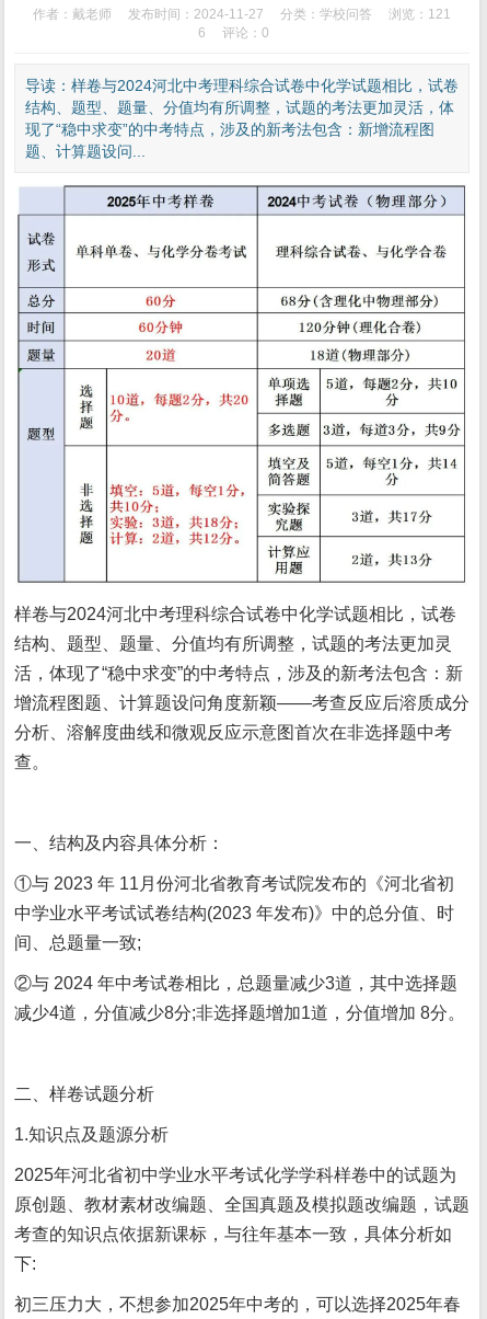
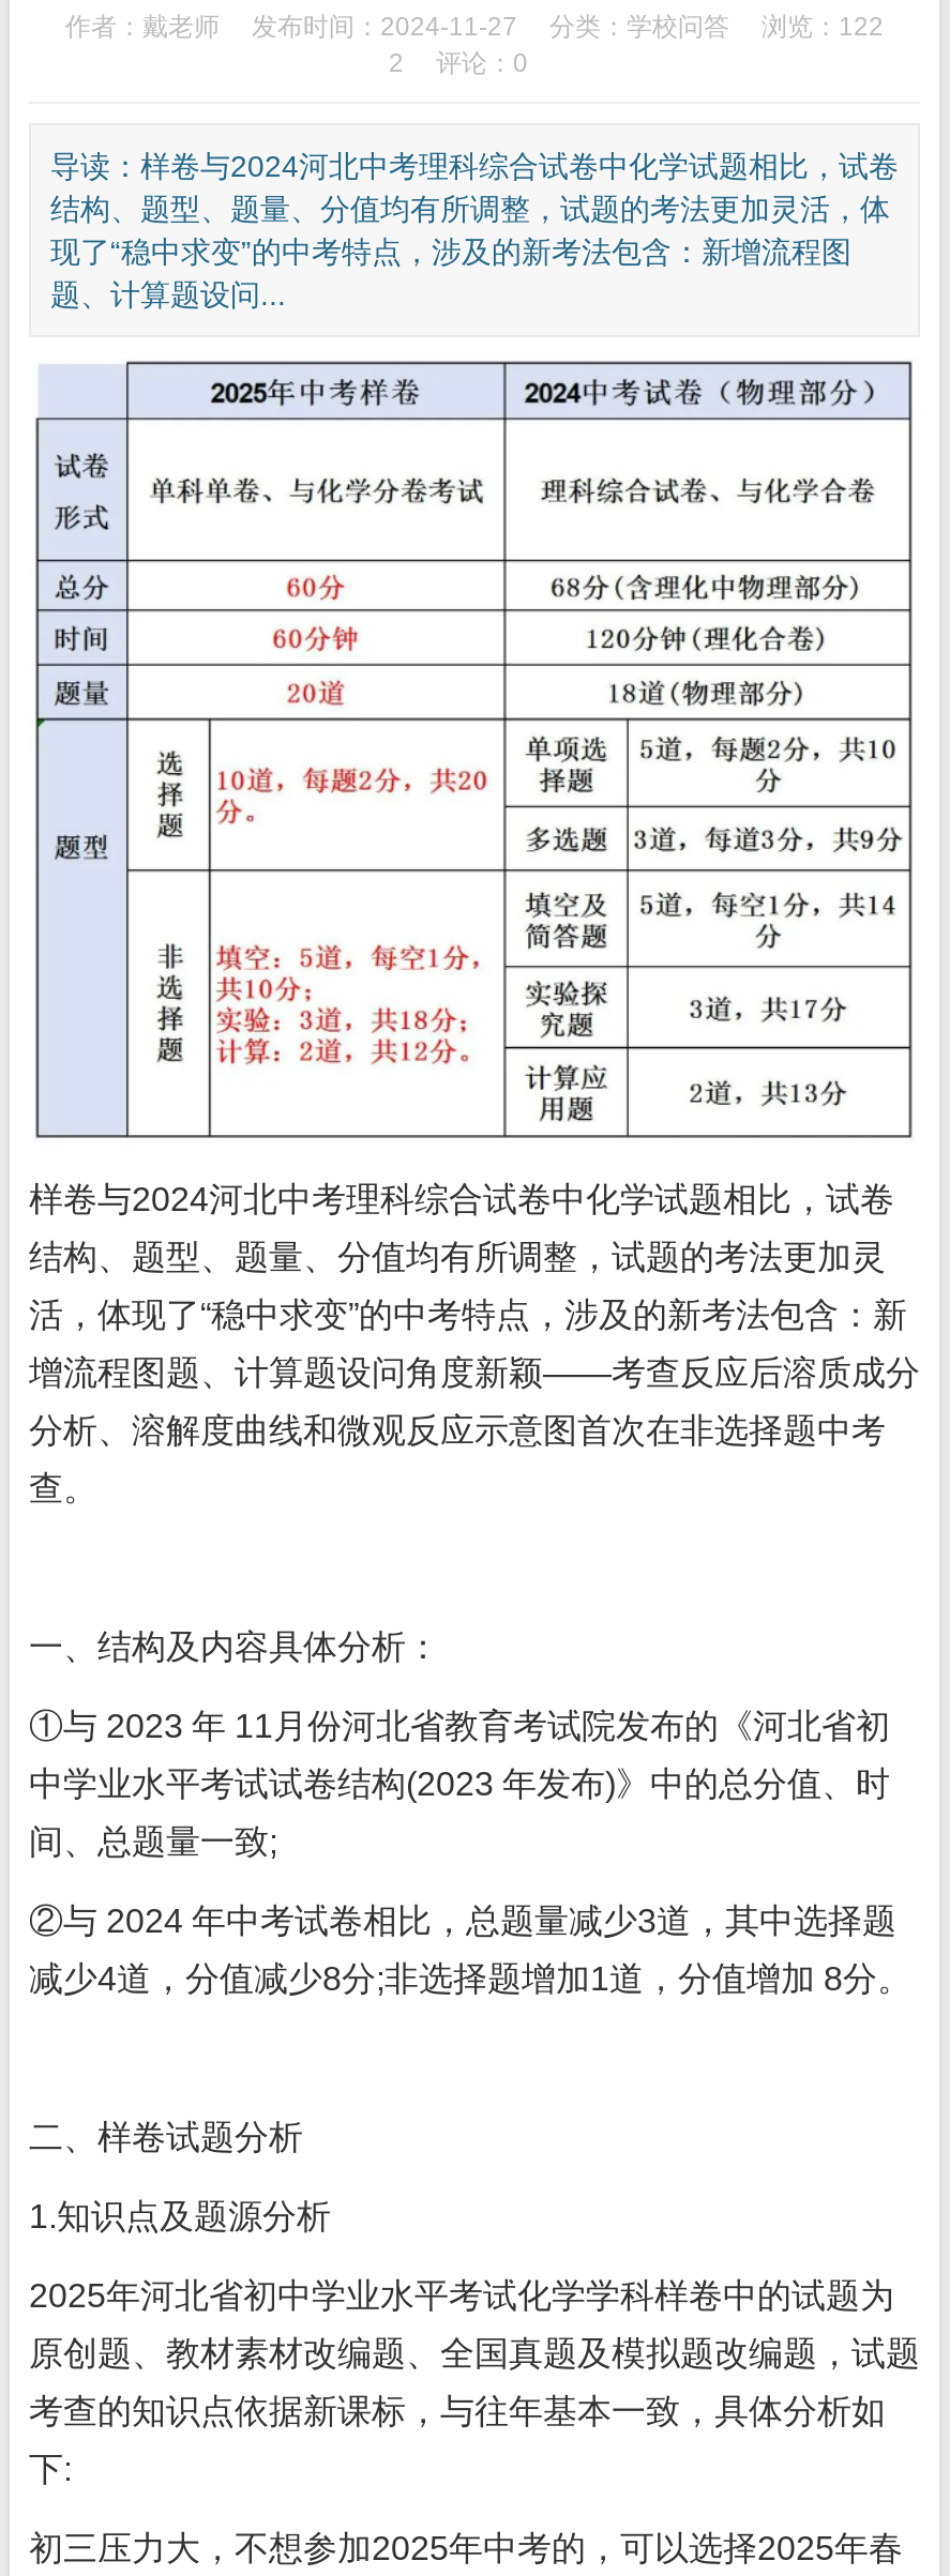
- 作者：戴老师 发布时间：2024-11-27 分类：学校问答 浏览：121
+ 作者：戴老师 发布时间：2024-11-27 分类：学校问答 浏览：122

- 6 评论：0
+ 2 评论：0
